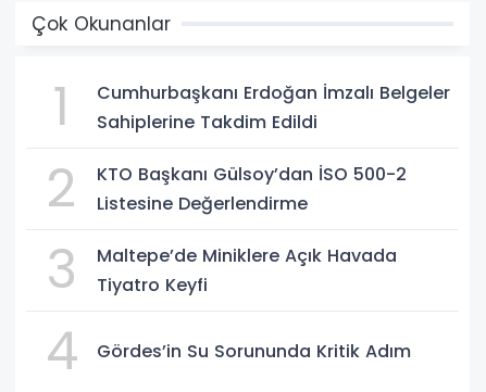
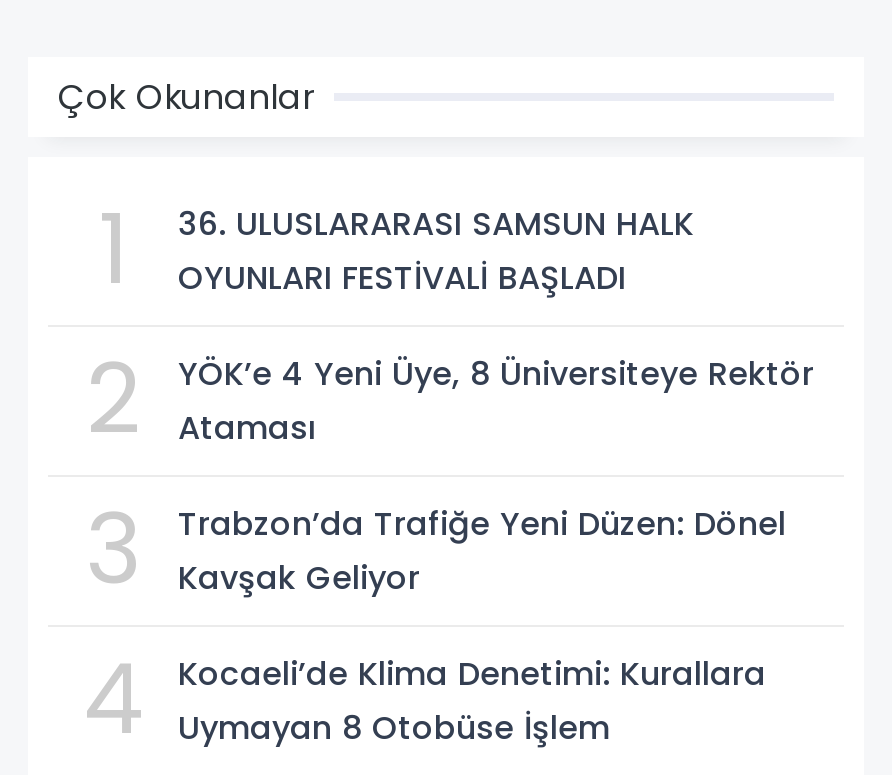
- Cumhurbaşkanı Erdoğan İmzalı Belgeler
- Sahiplerine Takdim Edildi
+ 36. ULUSLARARASI SAMSUN HALK
+ OYUNLARI FESTİVALİ BAŞLADI

- KTO Başkanı Gülsoy’dan İSO 500-2
- Listesine Değerlendirme
+ YÖK’e 4 Yeni Üye, 8 Üniversiteye Rektör
+ Ataması

- Maltepe’de Miniklere Açık Havada
- Tiyatro Keyfi
+ Trabzon’da Trafiğe Yeni Düzen: Dönel
+ Kavşak Geliyor

- Gördes’in Su Sorununda Kritik Adım
+ Kocaeli’de Klima Denetimi: Kurallara
+ Uymayan 8 Otobüse İşlem
